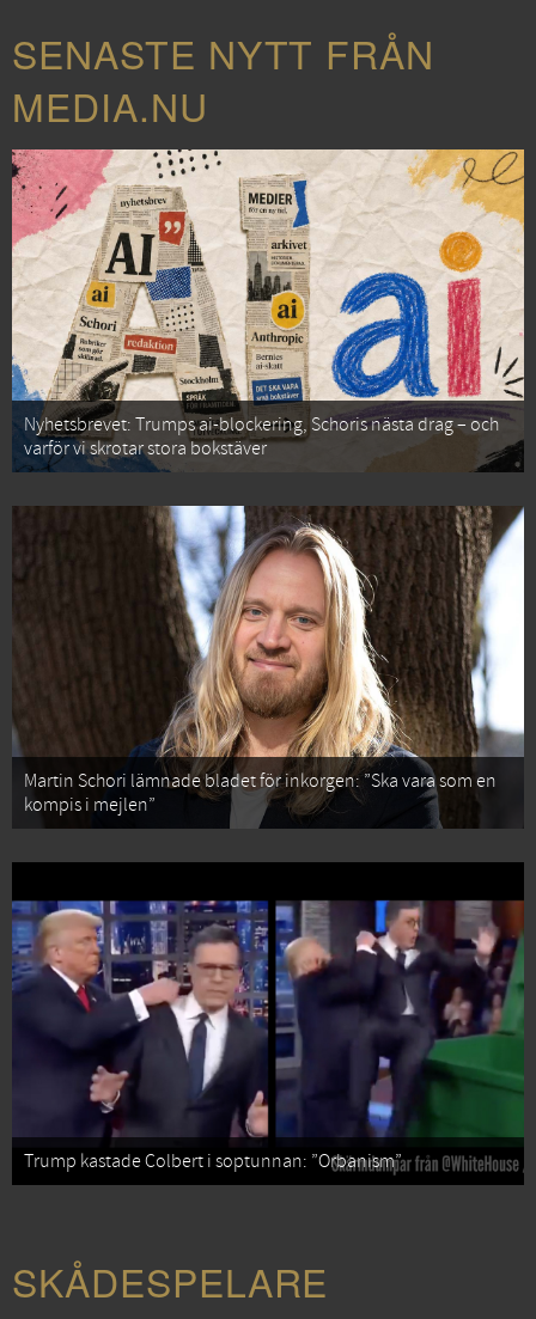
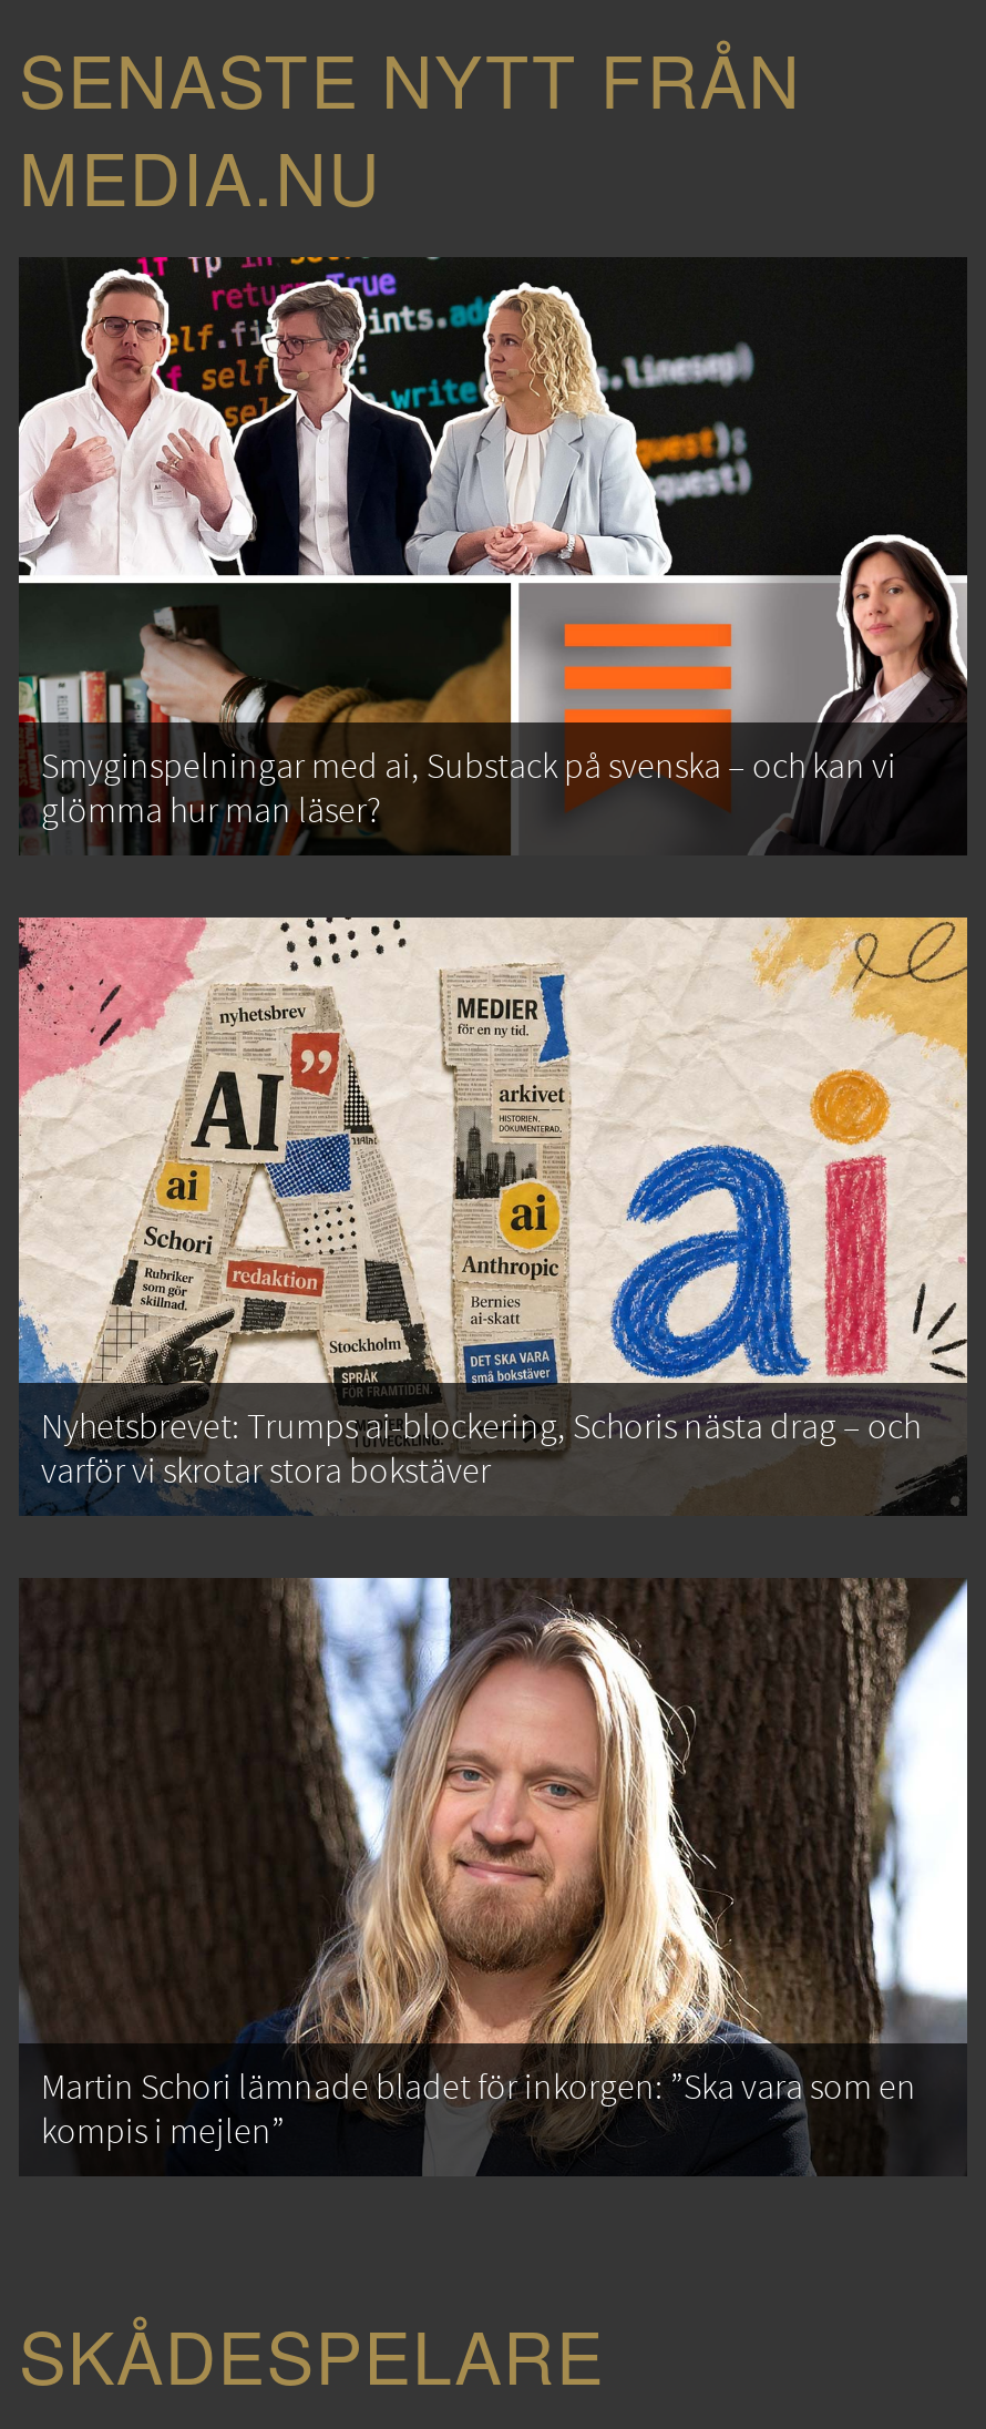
+ [image]
+ Smyginspelningar med ai, Substack på svenska – och kan vi
+ glömma hur man läser?

moved down: [image] | Nyhetsbrevet: Trumps ai-blockering, Schoris nästa drag – och | varför vi skrotar stora bokstäver | Martin Schori lämnade bladet för inkorgen: ”Ska vara som en | kompis i mejlen”

- [image]
- Trump kastade Colbert i soptunnan: ”Orbanism”
